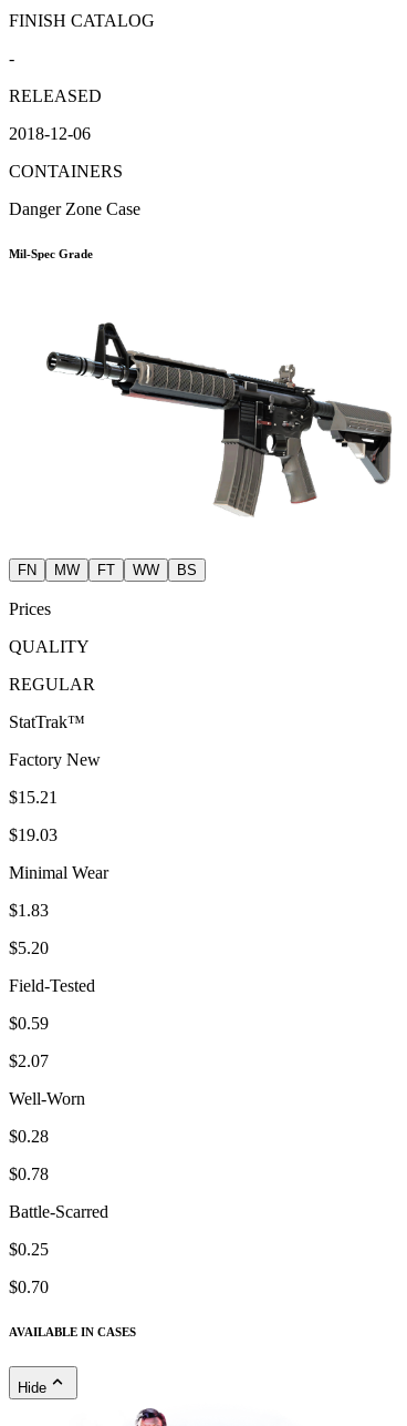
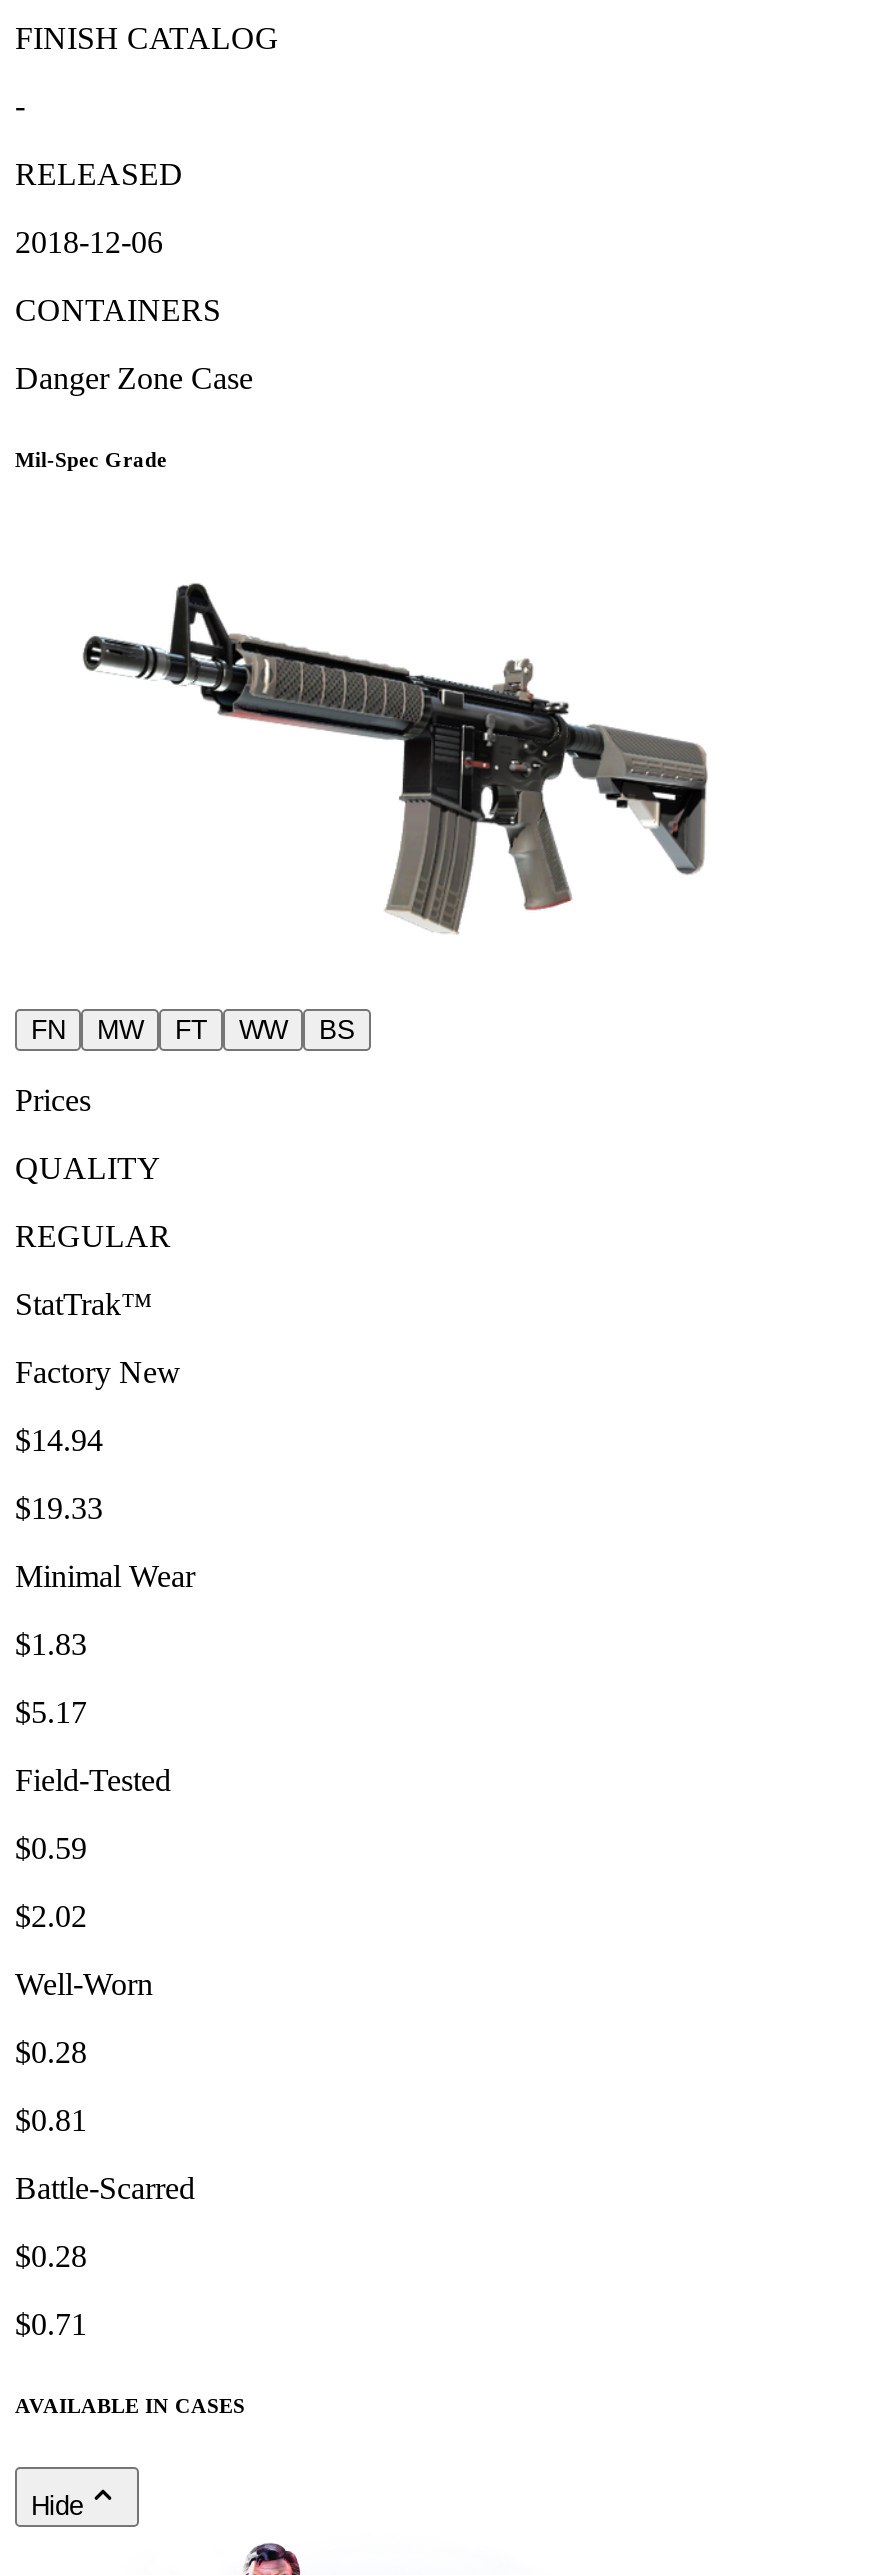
- $15.21
+ $14.94

- $19.03
+ $19.33

- $5.20
+ $5.17

- $2.07
+ $2.02

- $0.78
+ $0.81

- $0.25
+ $0.28

- $0.70
+ $0.71
